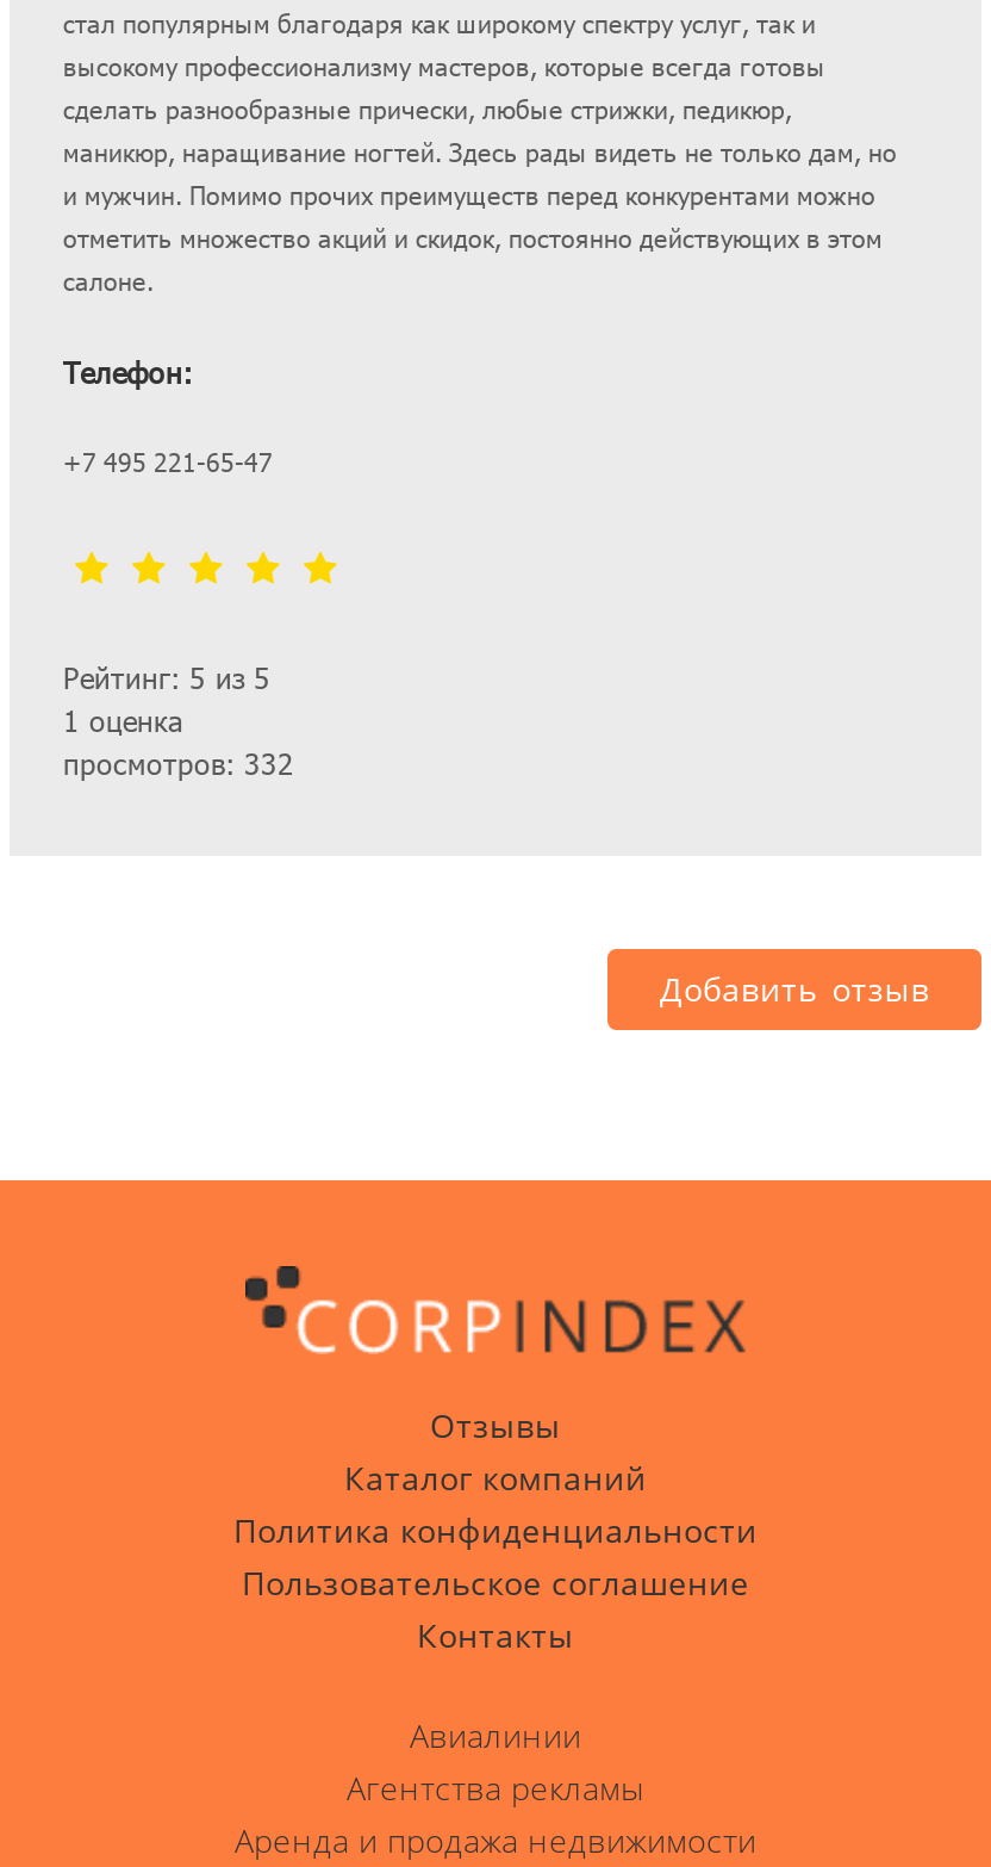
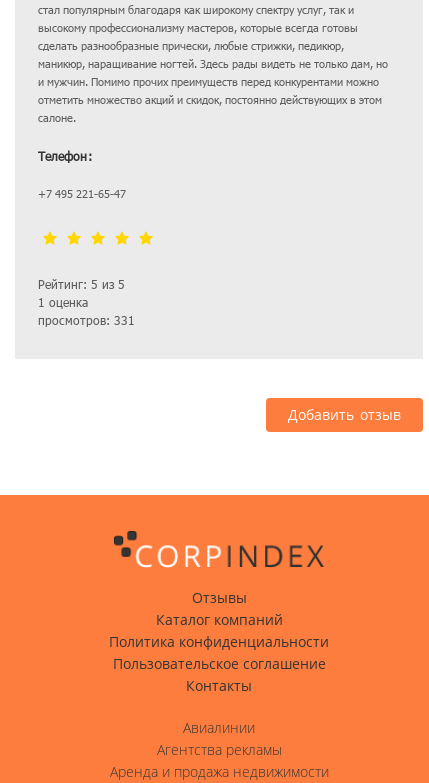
- просмотров: 332
+ просмотров: 331
